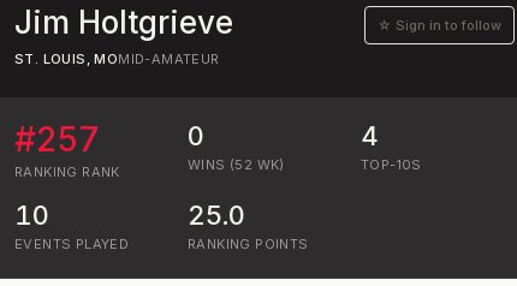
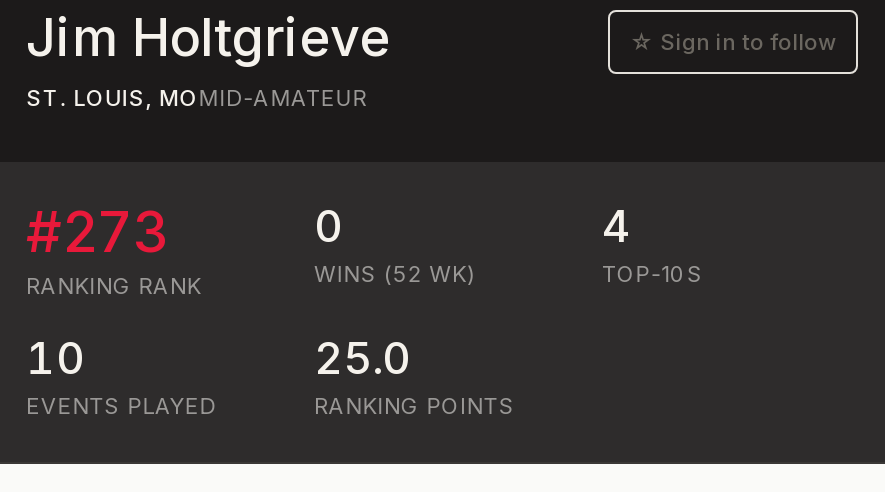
- #257
+ #273
